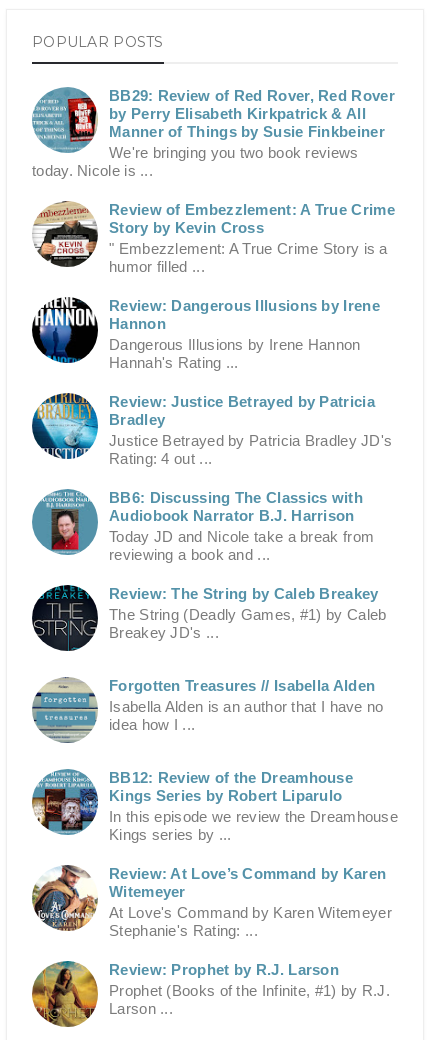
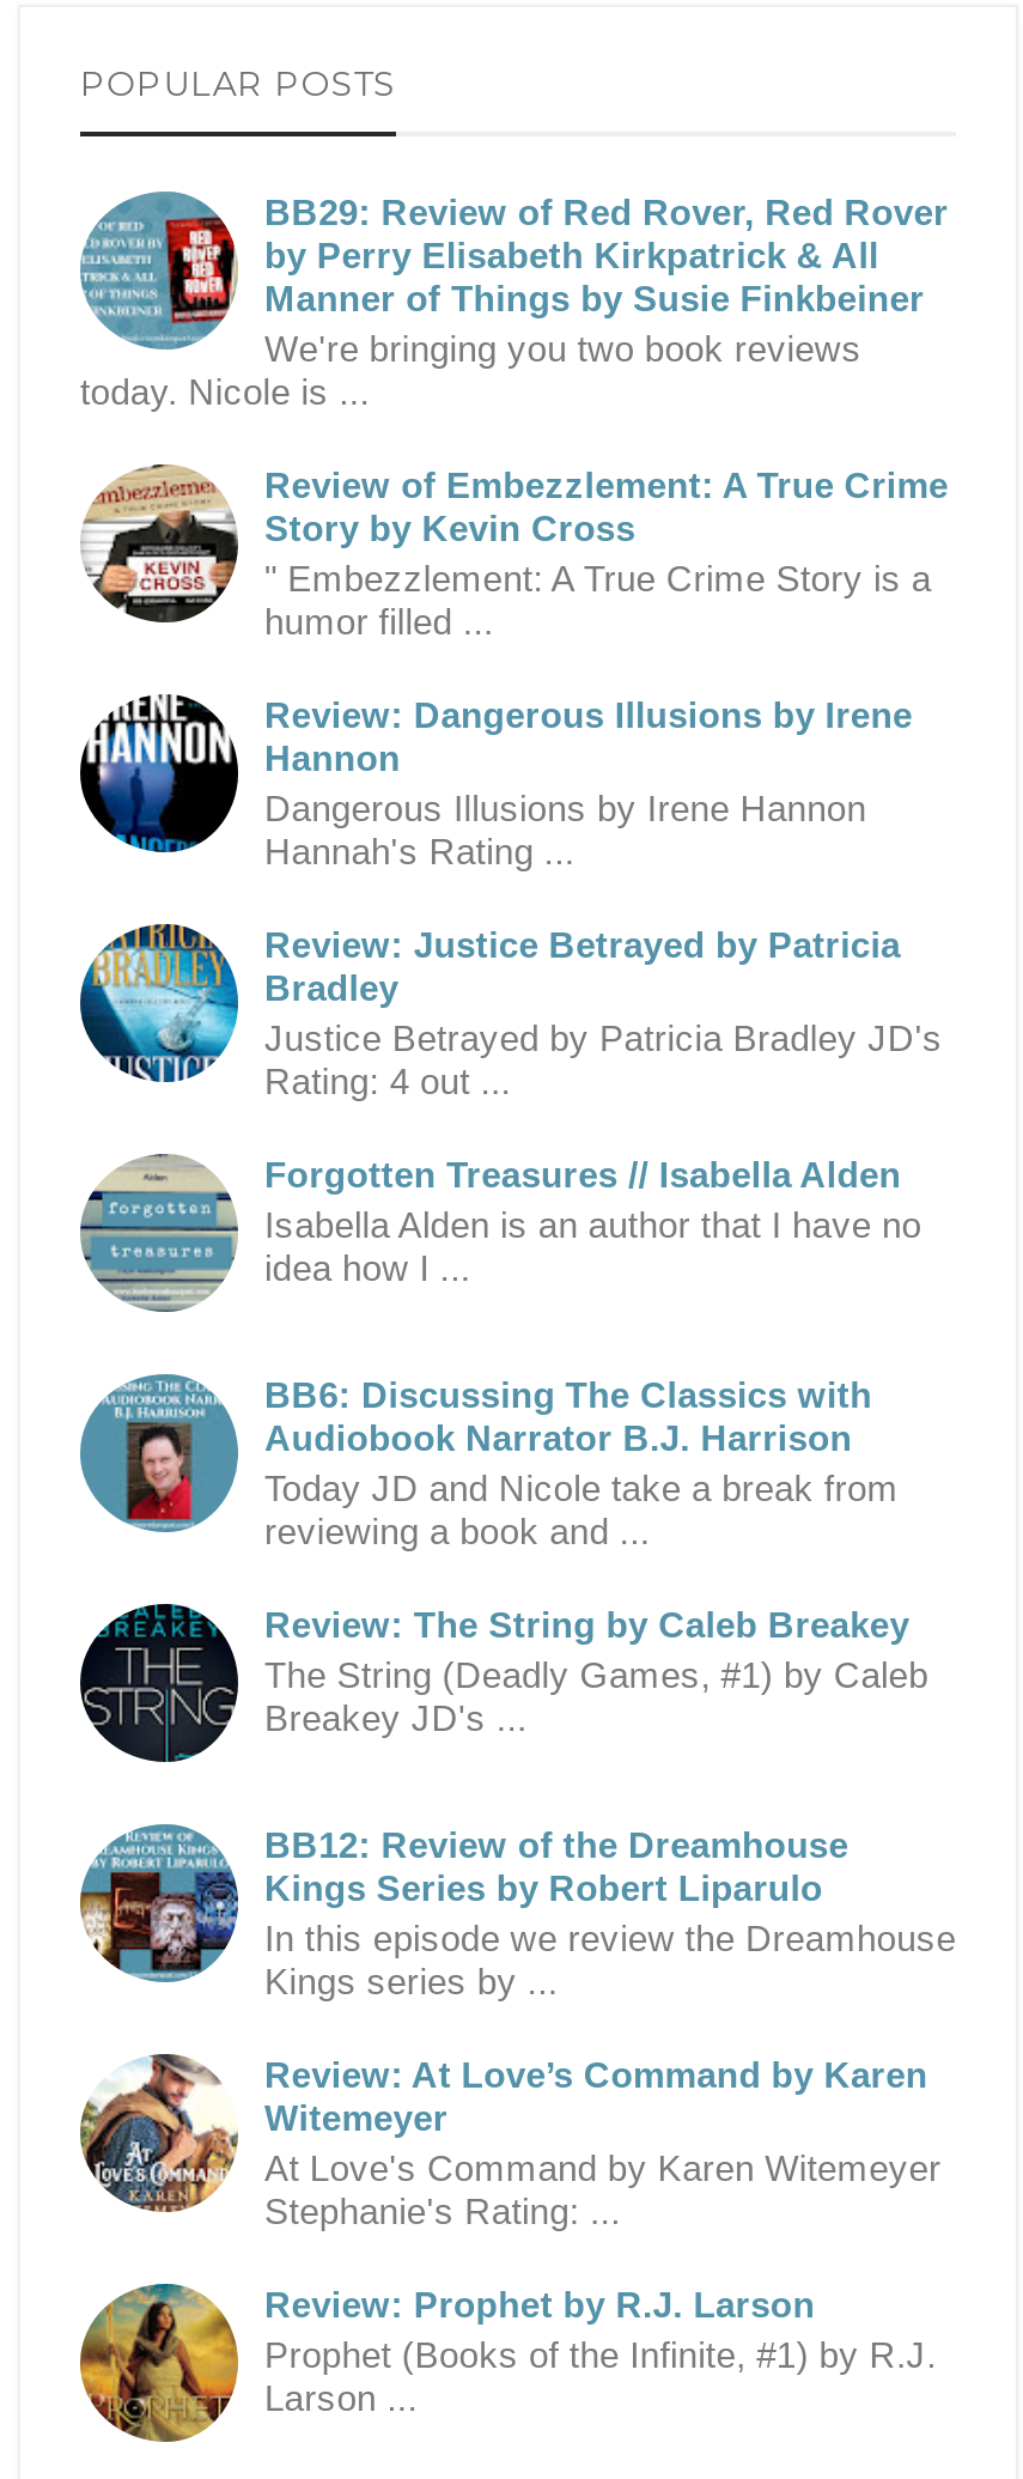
moved down: [image] | BB6: Discussing The Classics with | Audiobook Narrator B.J. Harrison | Today JD and Nicole take a break from | reviewing a book and ... | Review: The String by Caleb Breakey | The String (Deadly Games, #1) by Caleb | Breakey JD's ...

moved up: [image] | Forgotten Treasures // Isabella Alden | Isabella Alden is an author that I have no | idea how I ...
